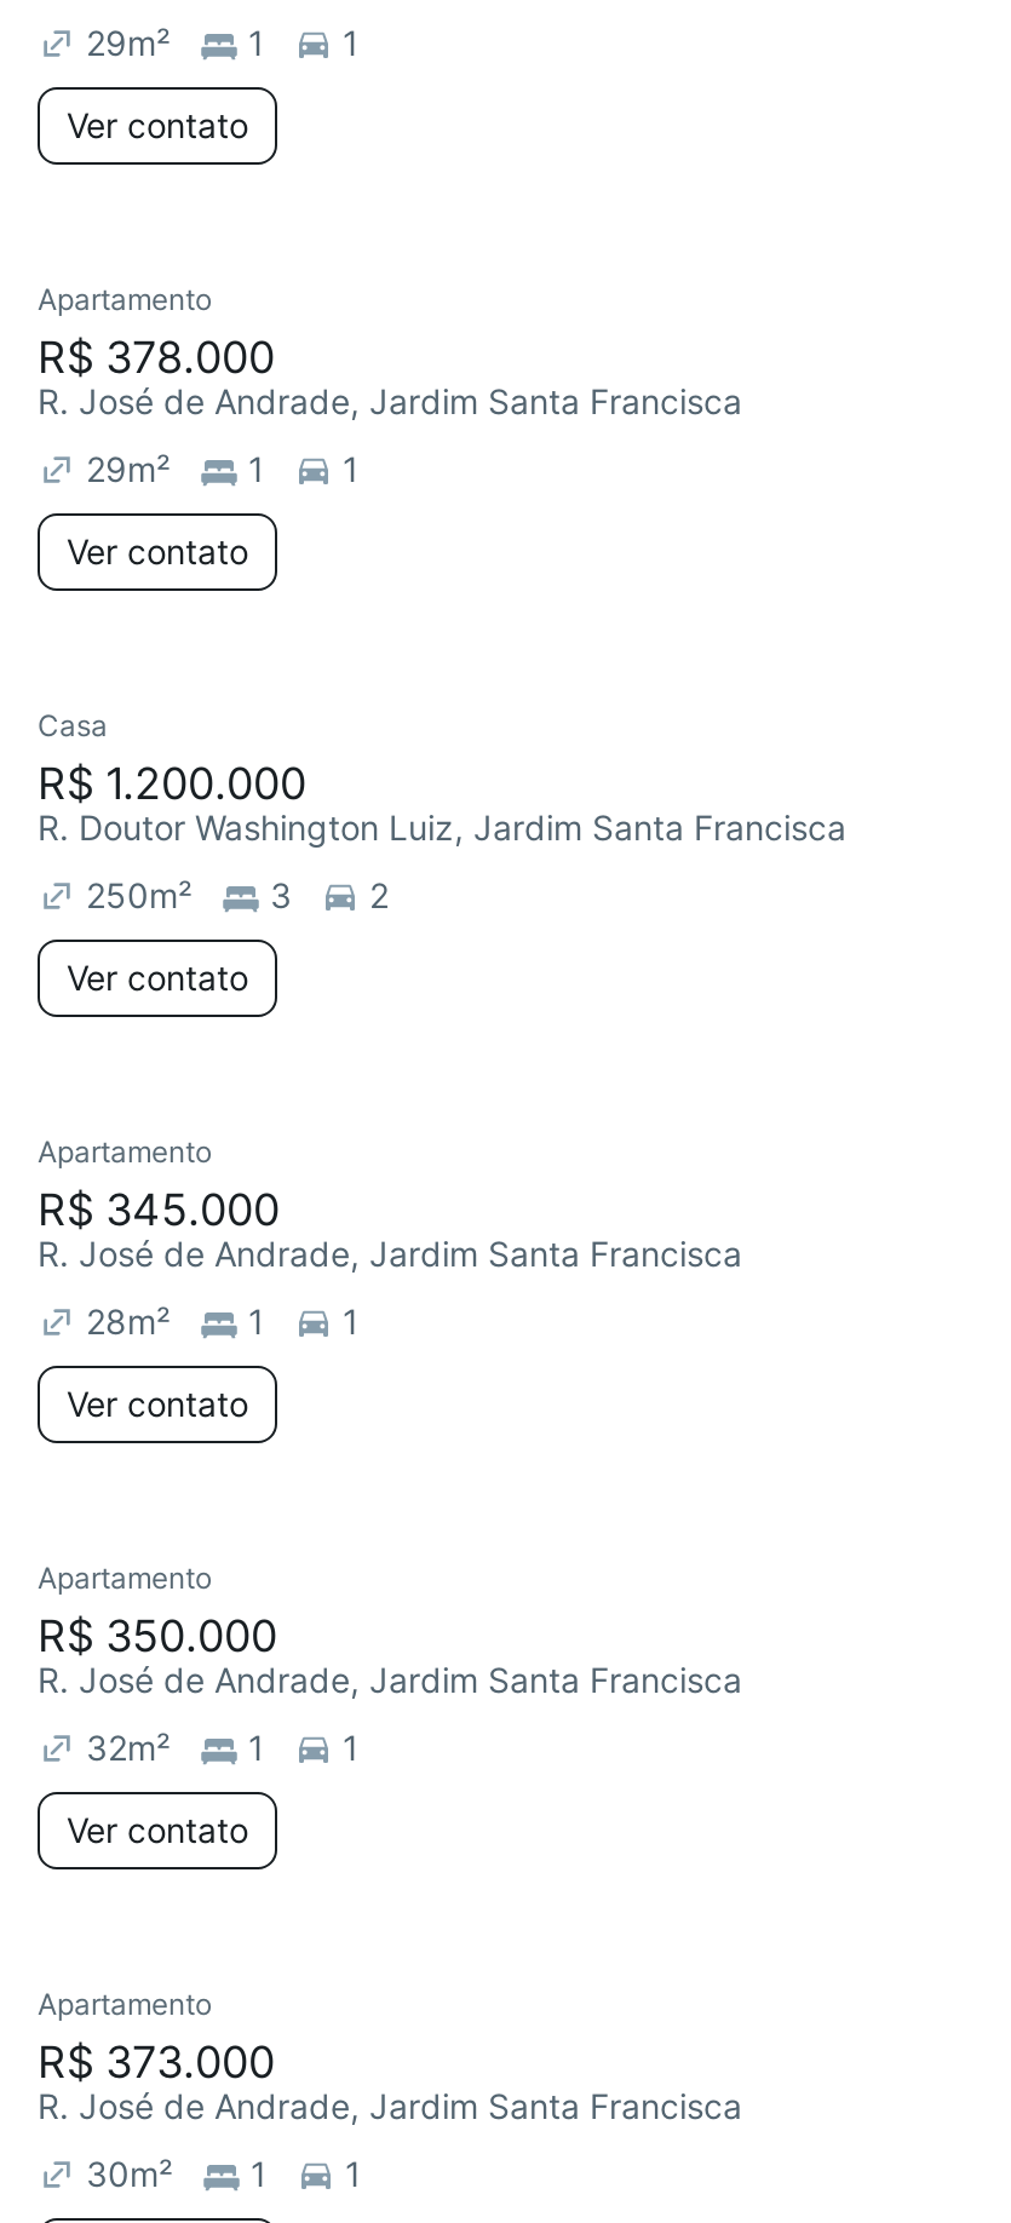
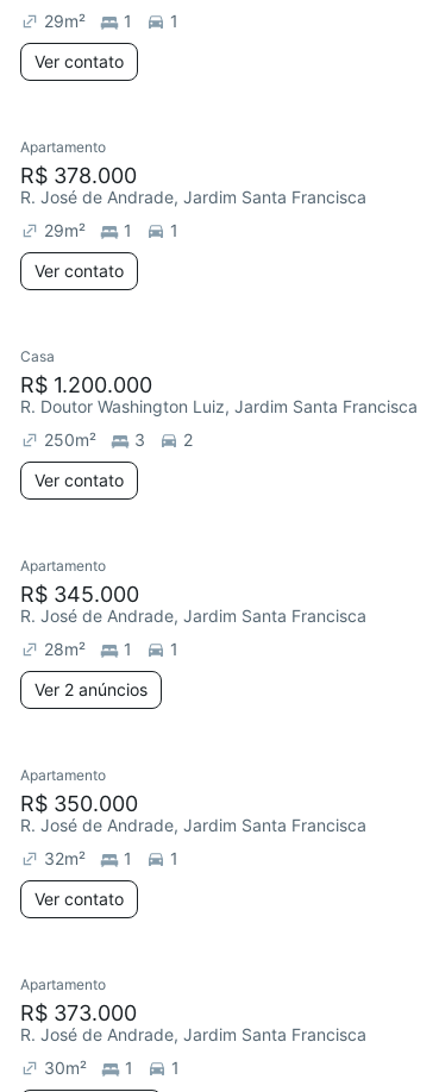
- Ver contato
+ Ver 2 anúncios
